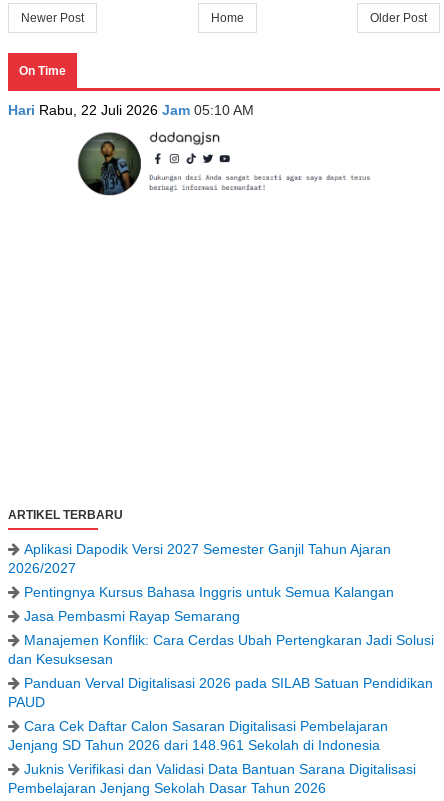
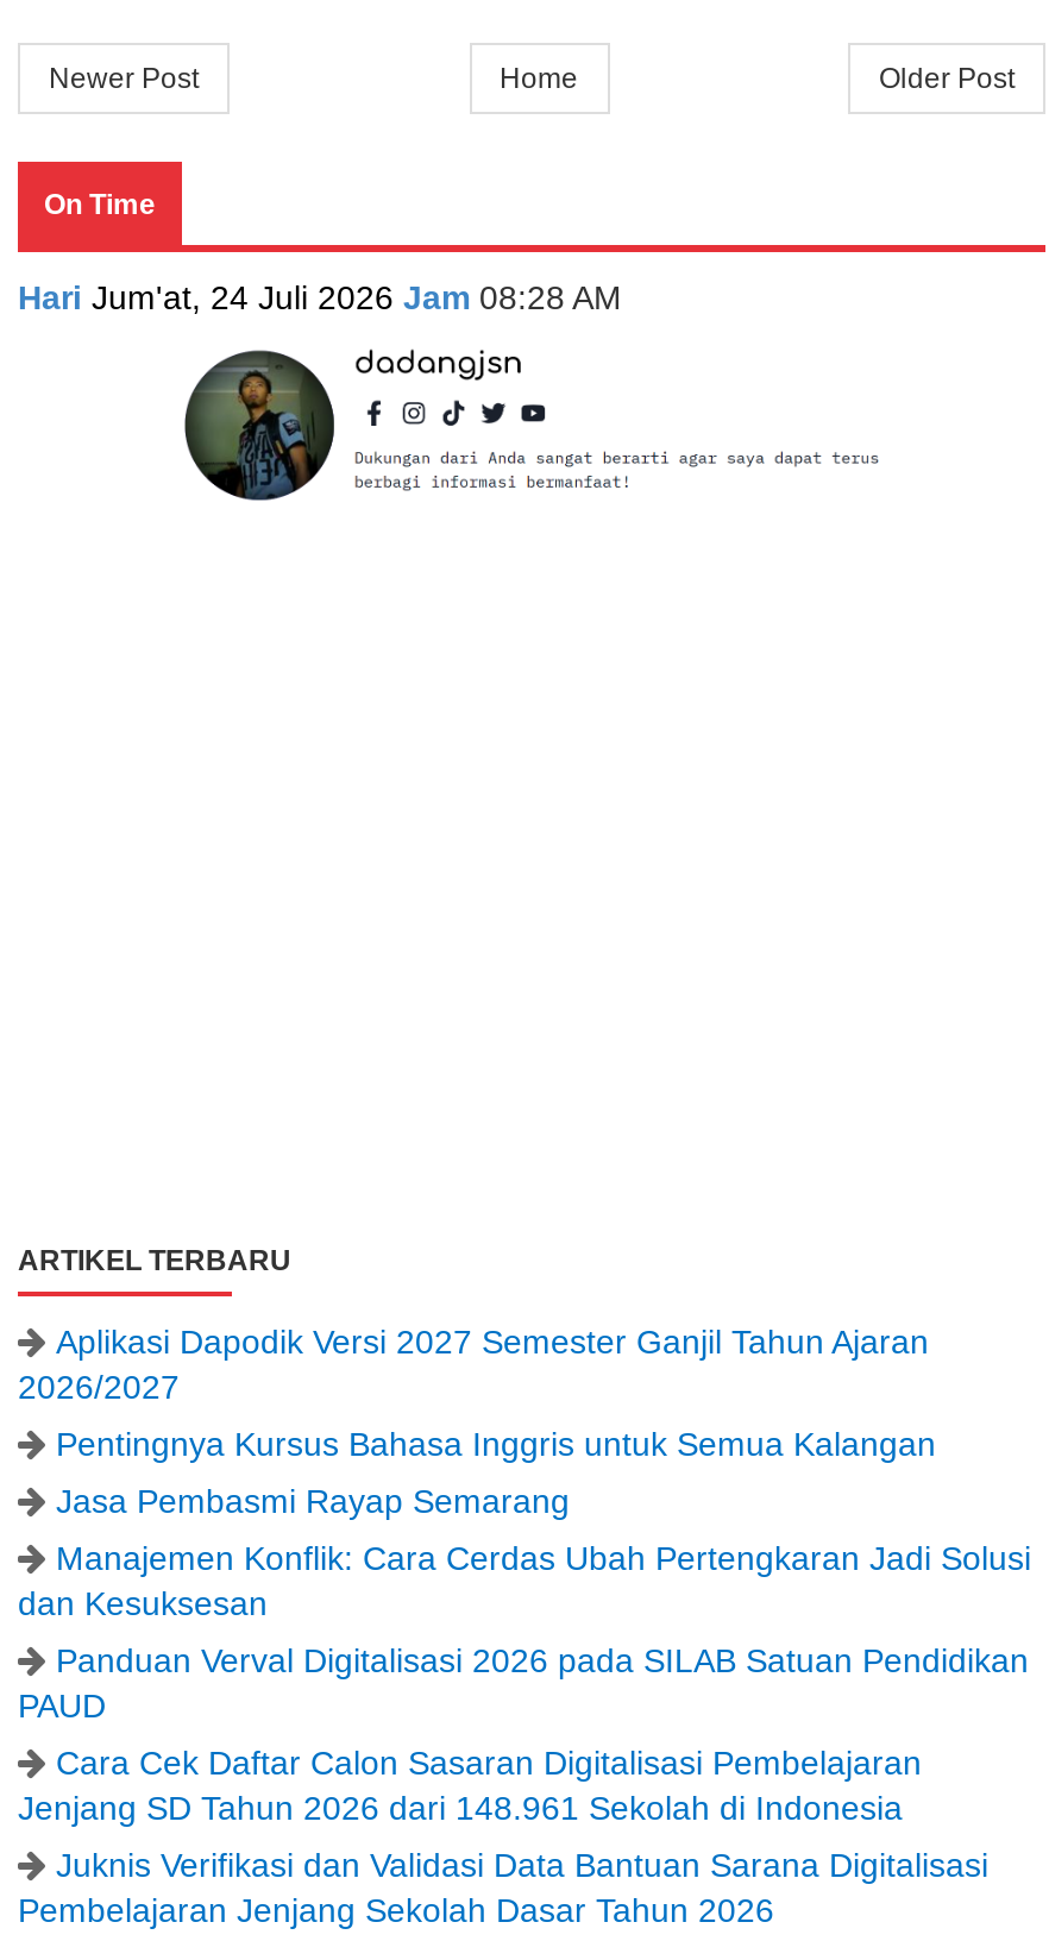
- Hari Rabu, 22 Juli 2026 Jam 05:10 AM
+ Hari Jum'at, 24 Juli 2026 Jam 08:28 AM
